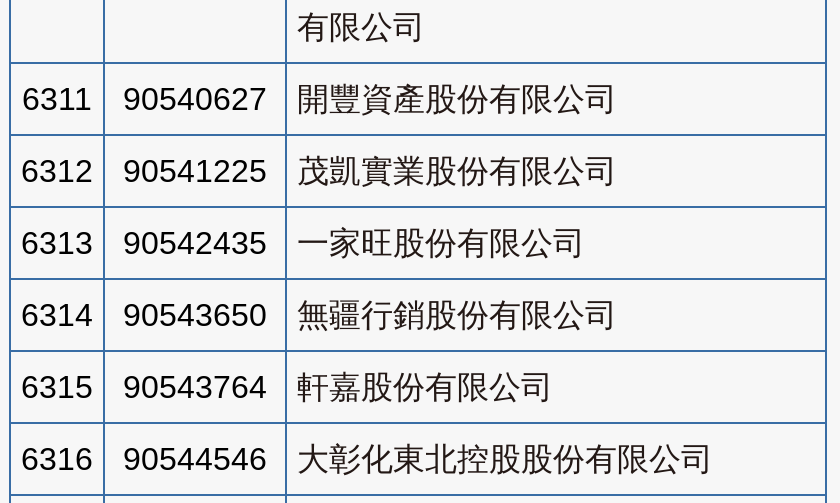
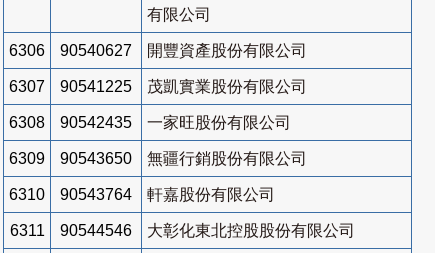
- 6311 90540627 開豐資產股份有限公司
+ 6306 90540627 開豐資產股份有限公司

- 6312 90541225 茂凱實業股份有限公司
+ 6307 90541225 茂凱實業股份有限公司

- 6313 90542435 一家旺股份有限公司
+ 6308 90542435 一家旺股份有限公司

- 6314 90543650 無疆行銷股份有限公司
+ 6309 90543650 無疆行銷股份有限公司

- 6315 90543764 軒嘉股份有限公司
+ 6310 90543764 軒嘉股份有限公司

- 6316 90544546 大彰化東北控股股份有限公司
+ 6311 90544546 大彰化東北控股股份有限公司
